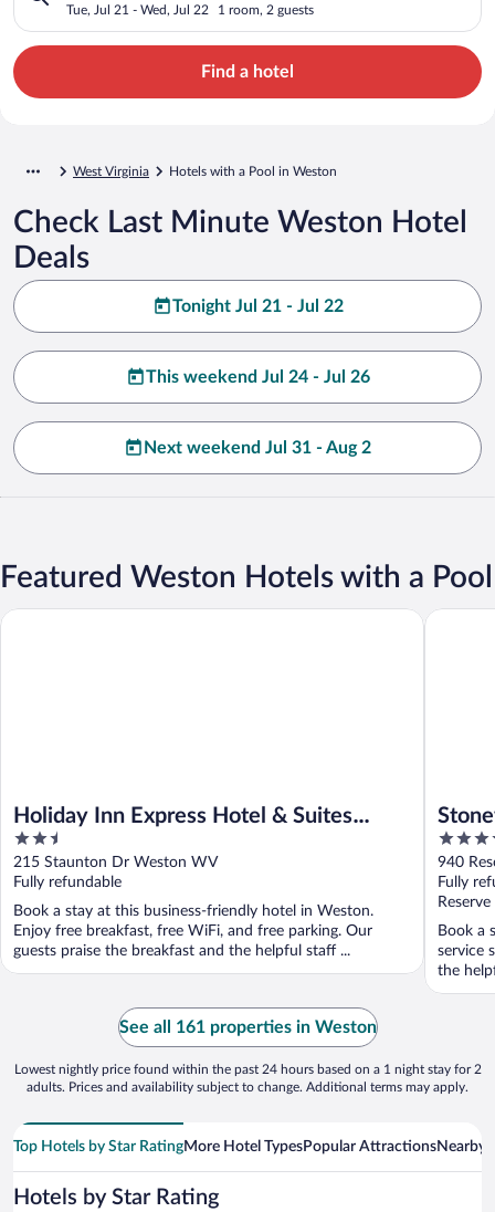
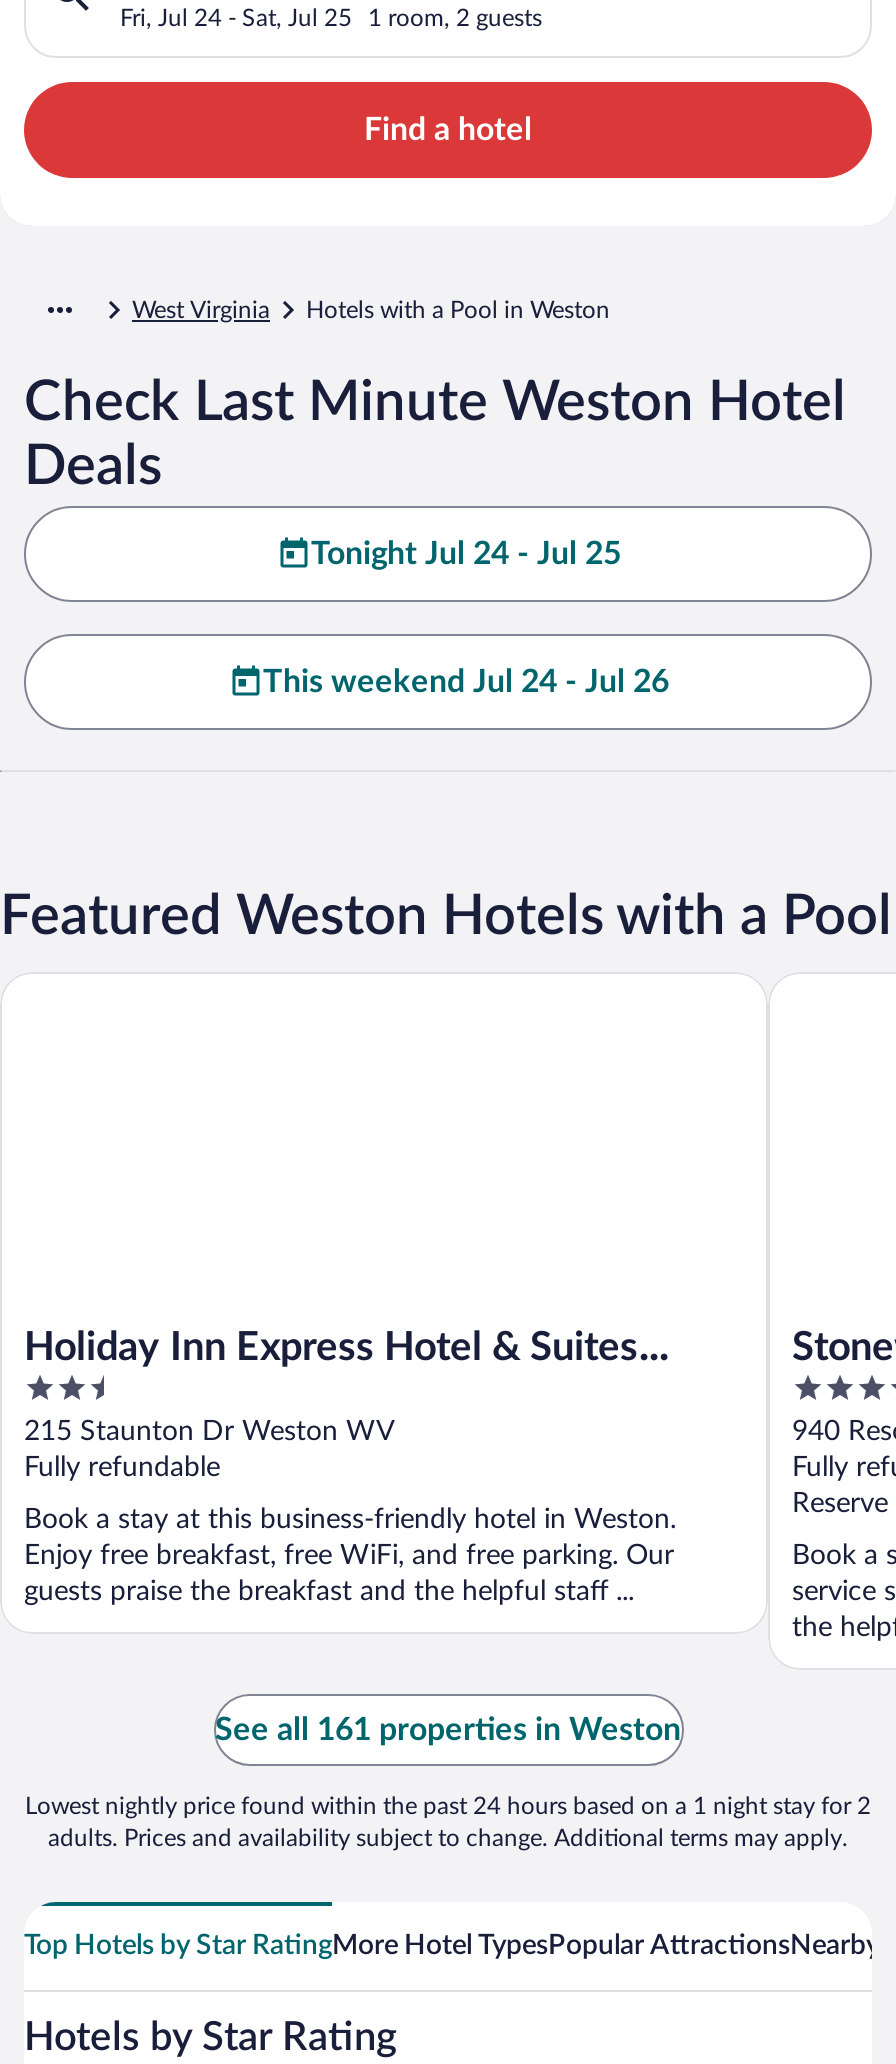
- Tue, Jul 21 - Wed, Jul 22
+ Fri, Jul 24 - Sat, Jul 25

- Tonight Jul 21 - Jul 22
+ Tonight Jul 24 - Jul 25

- Next weekend Jul 31 - Aug 2
